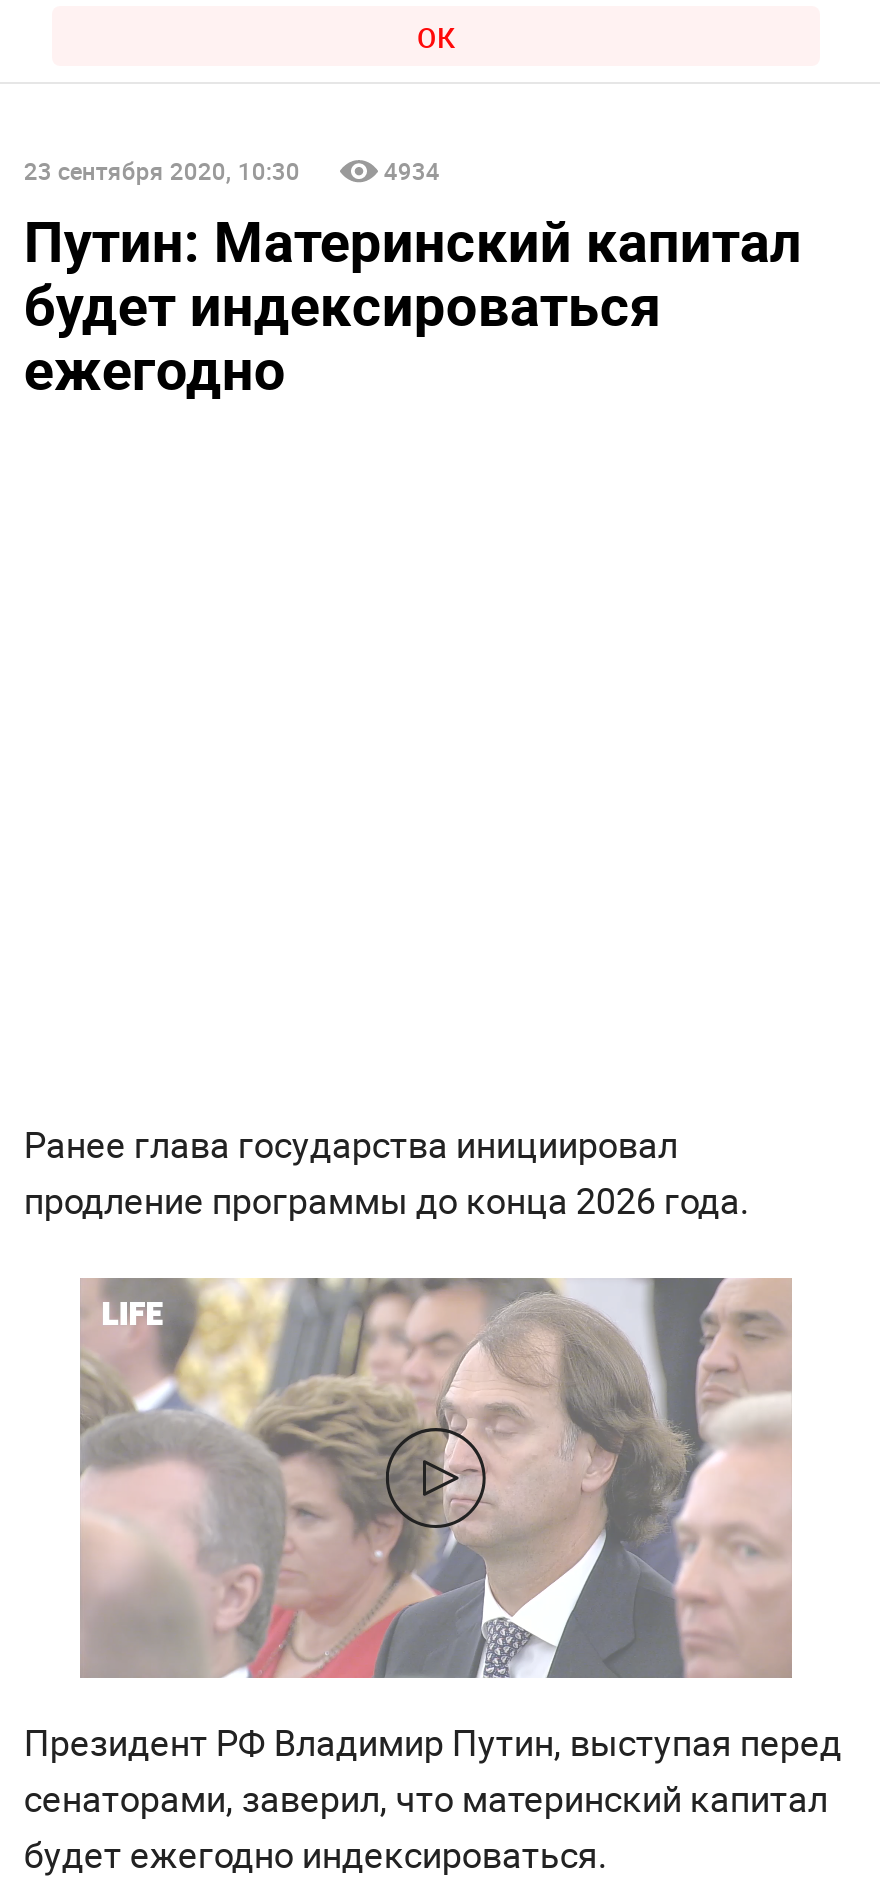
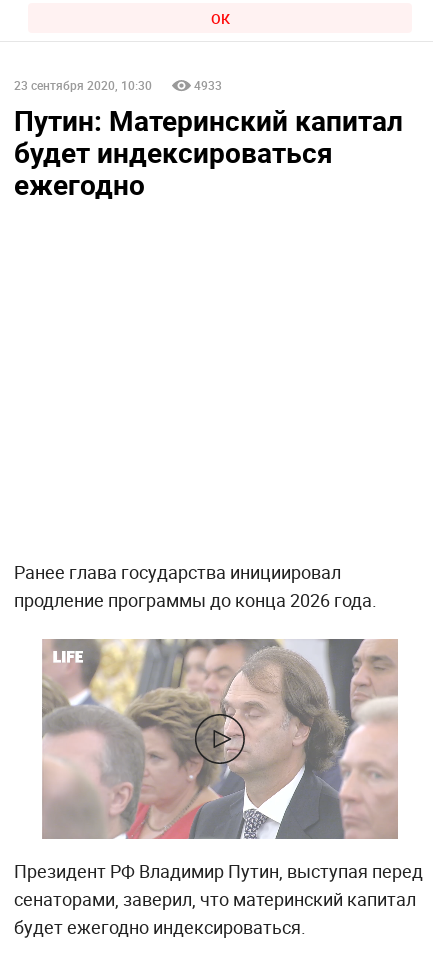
- 4934
+ 4933
